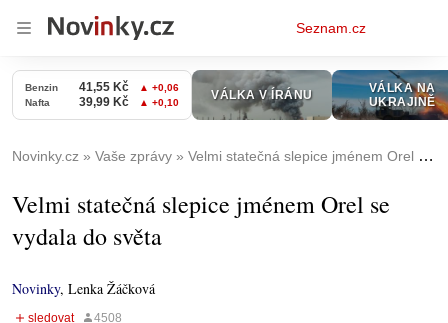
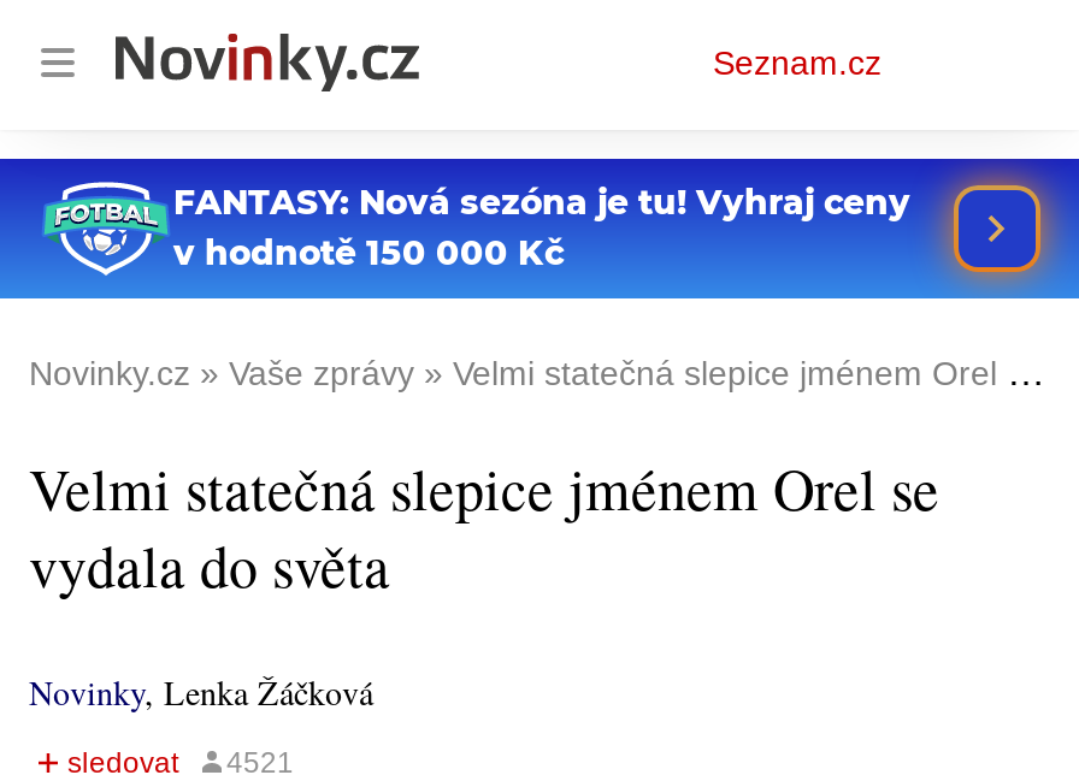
- [image]
+ [image]
